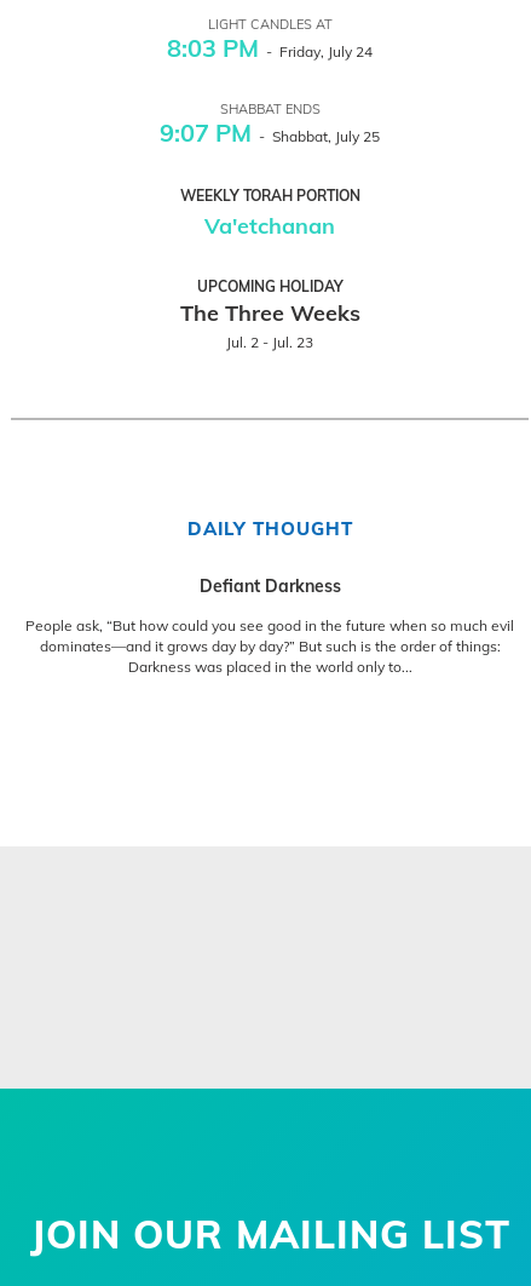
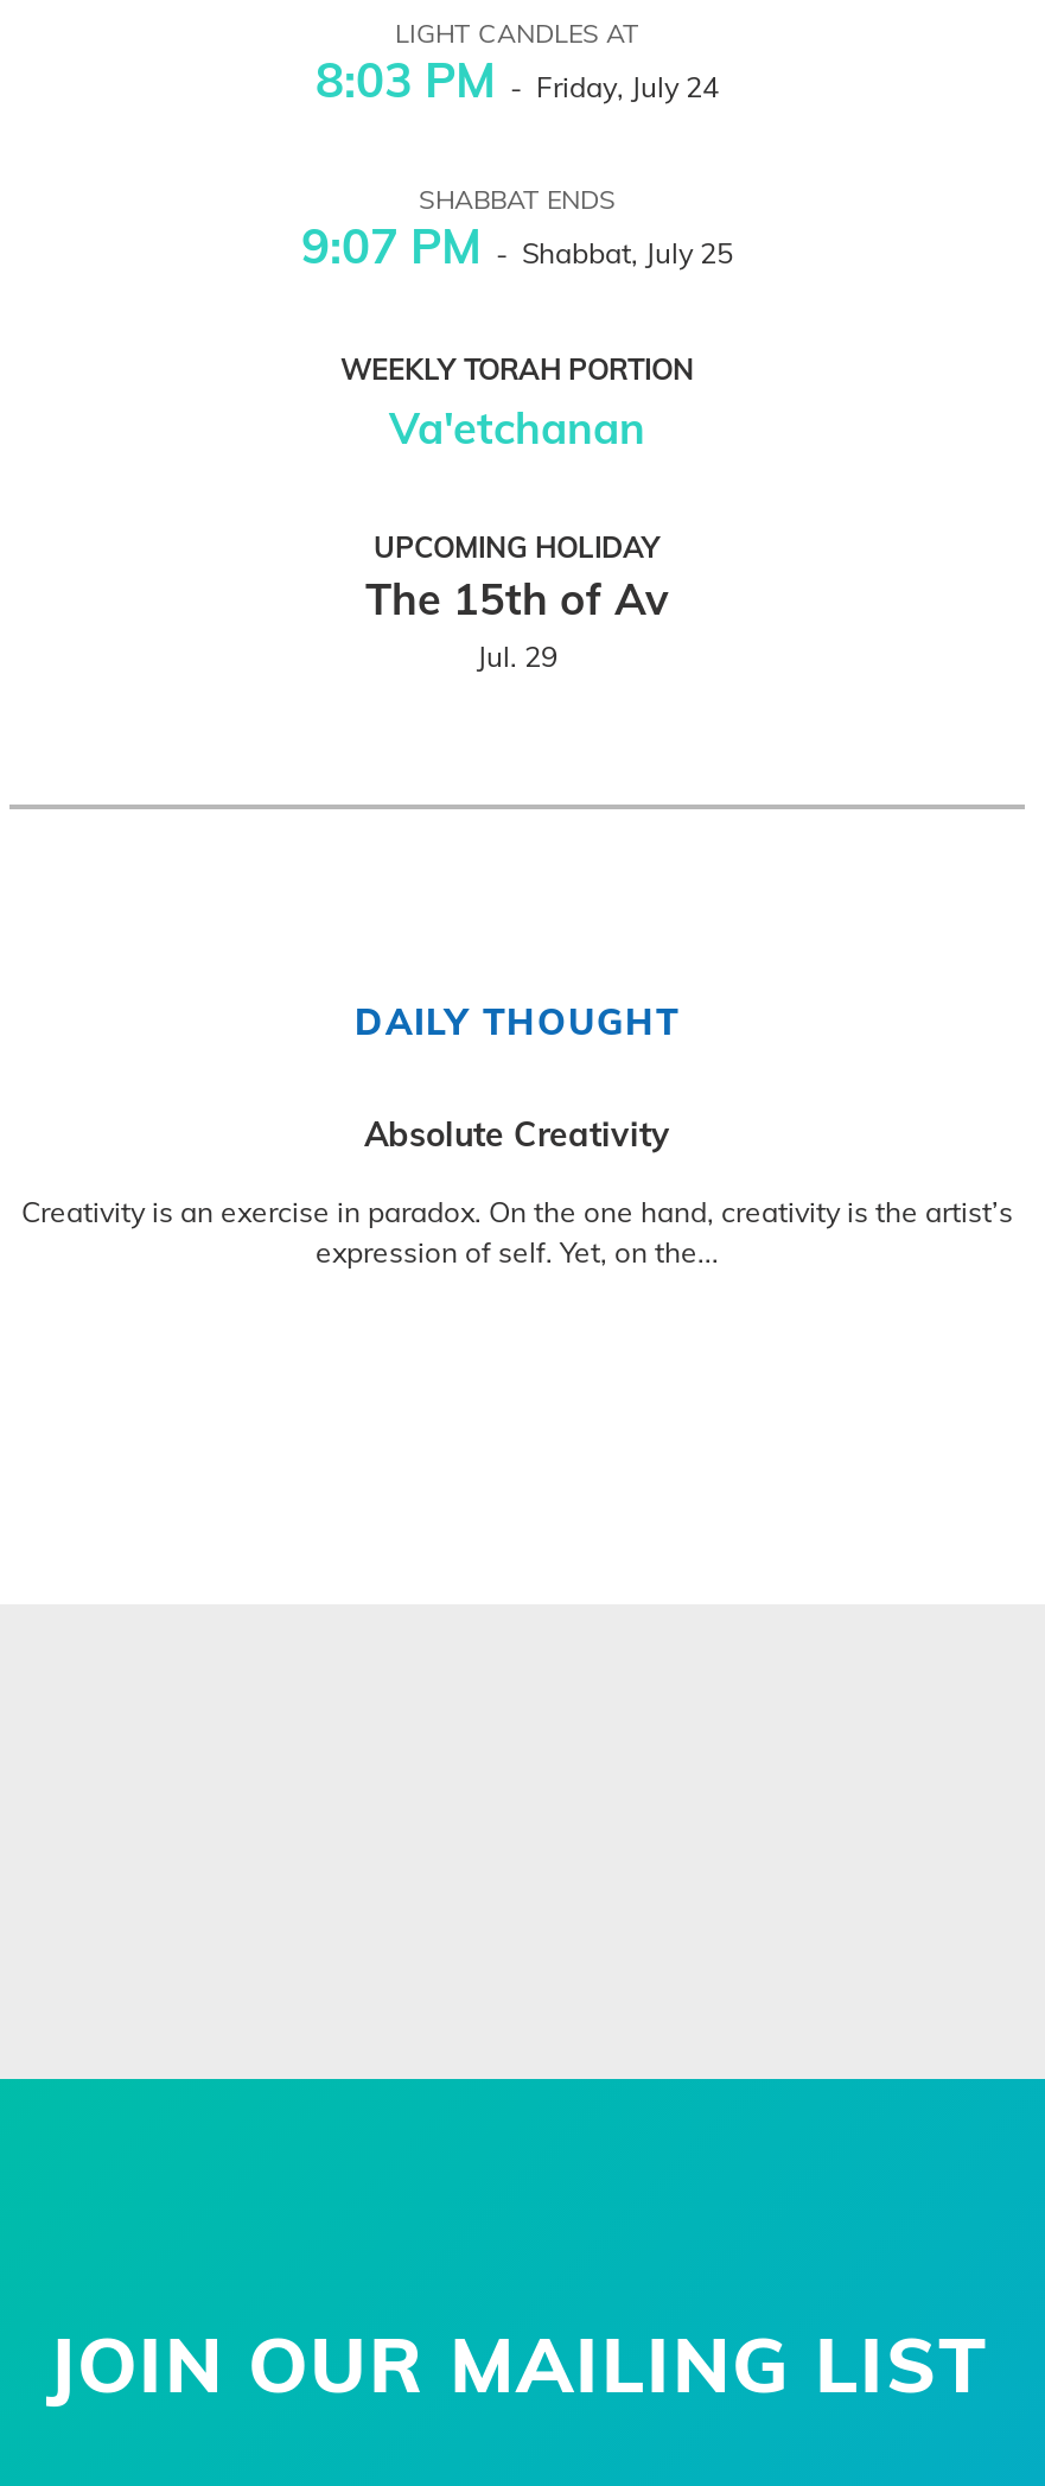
- The Three Weeks
- Jul. 2 - Jul. 23
+ The 15th of Av
+ Jul. 29

- Defiant Darkness
+ Absolute Creativity

- People ask, “But how could you see good in the future when so much evil
- dominates—and it grows day by day?” But such is the order of things:
- Darkness was placed in the world only to...
+ Creativity is an exercise in paradox. On the one hand, creativity is the artist’s
+ expression of self. Yet, on the...
